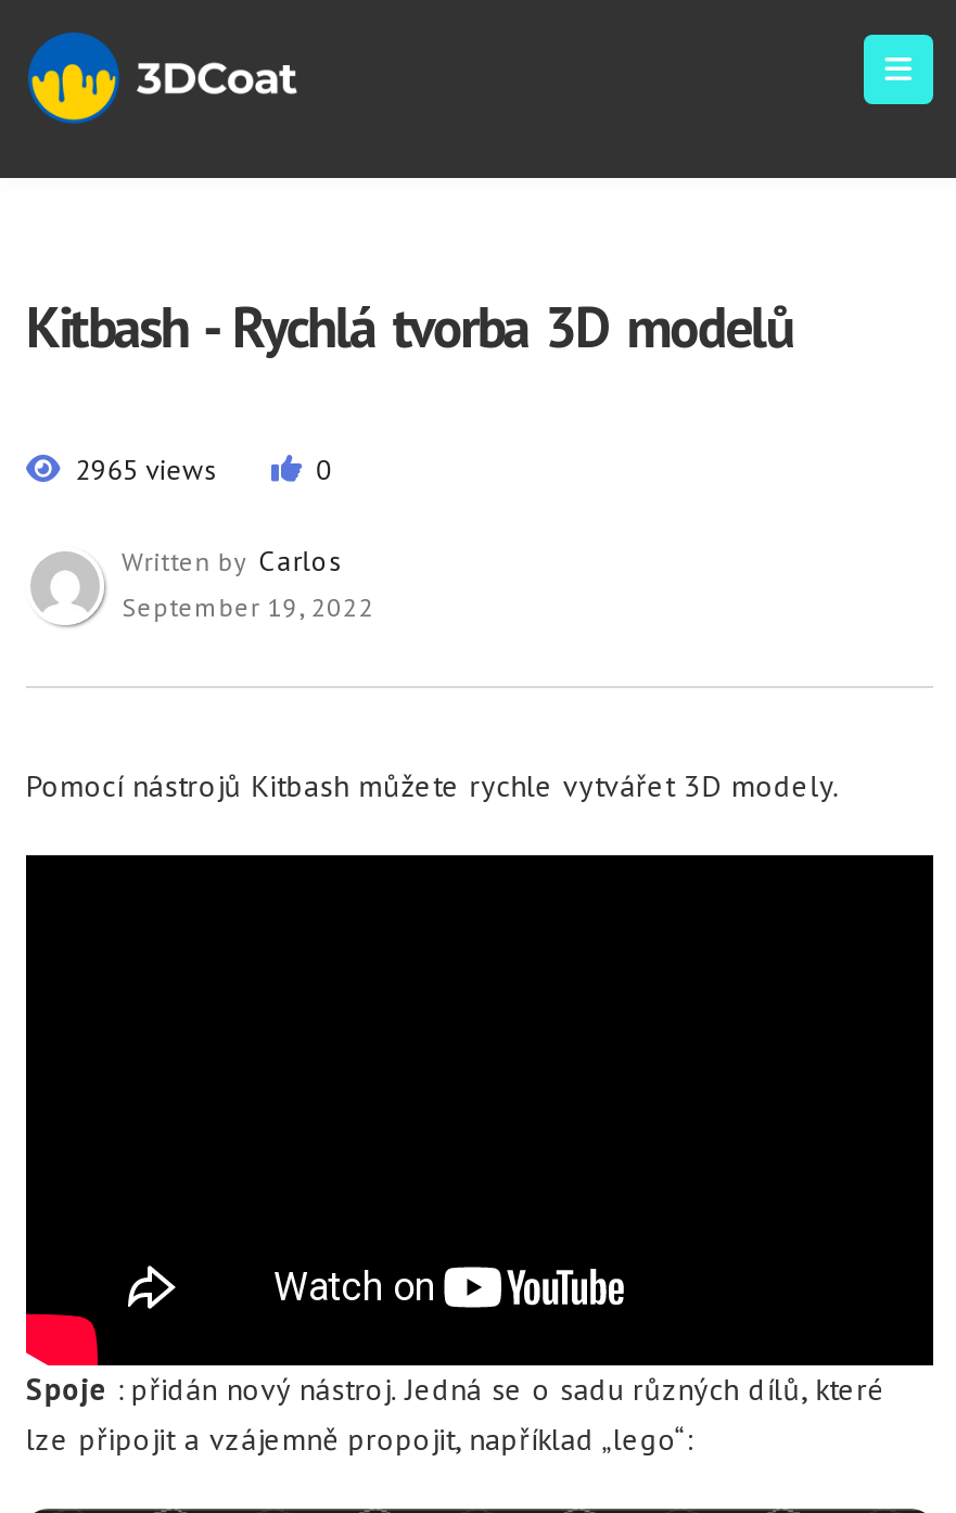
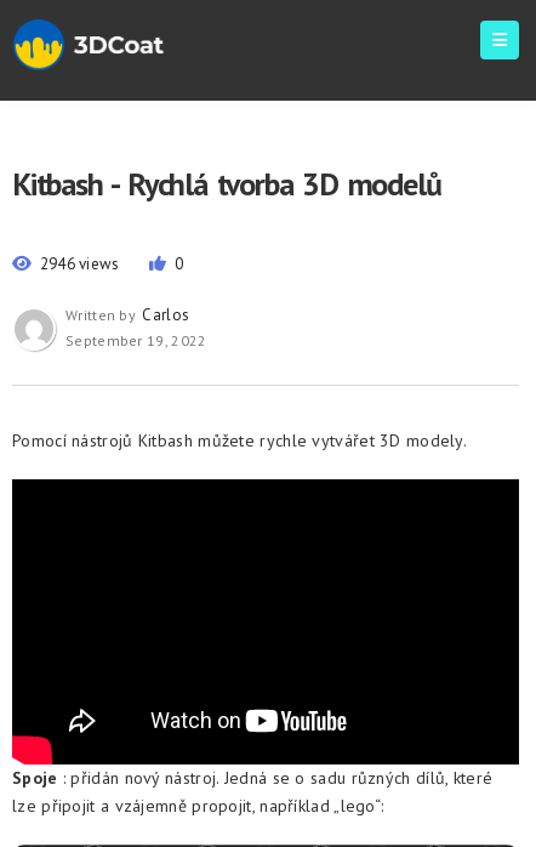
- 2965 views
+ 2946 views
